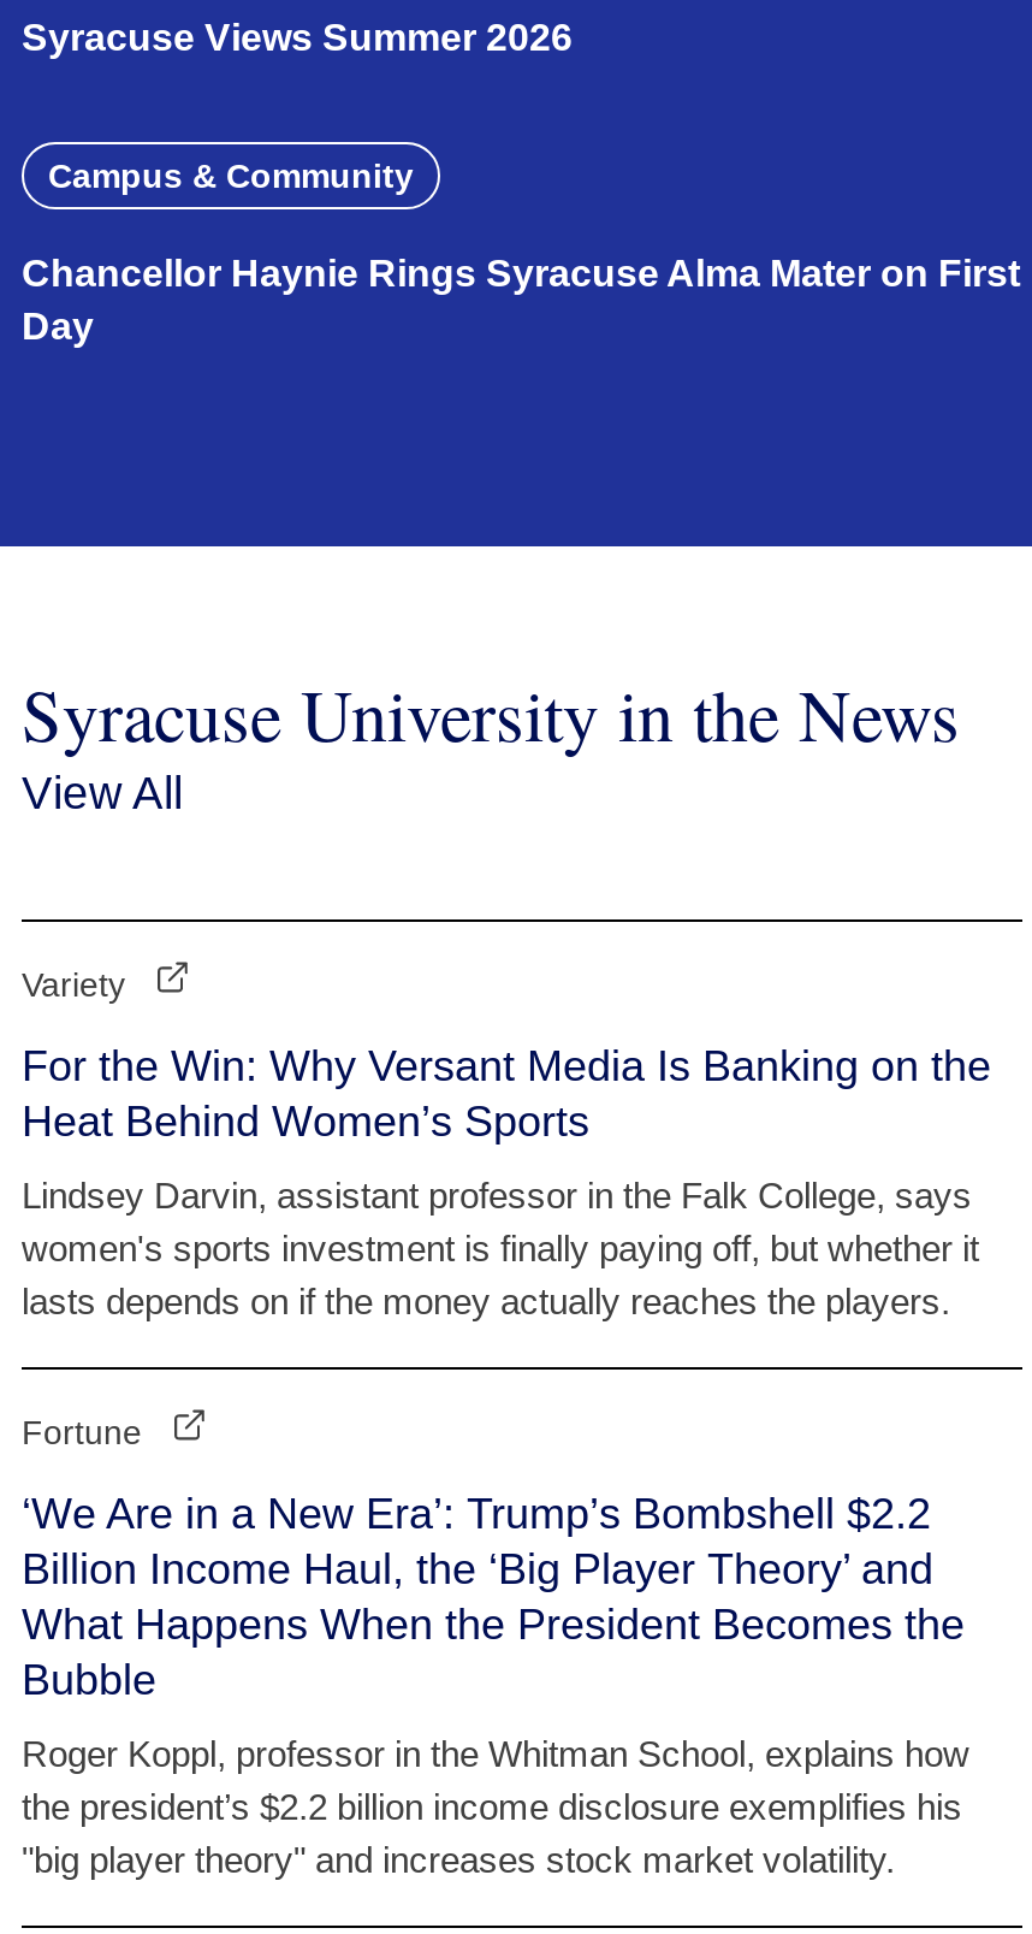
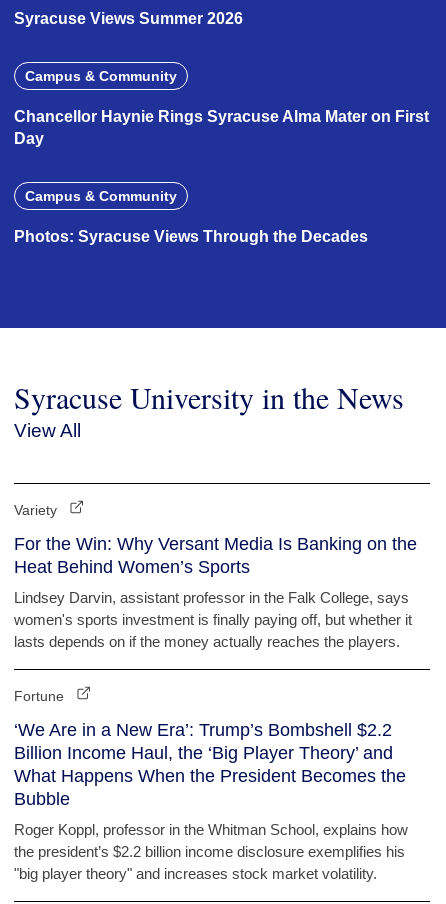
+ Campus & Community
+ Photos: Syracuse Views Through the Decades
